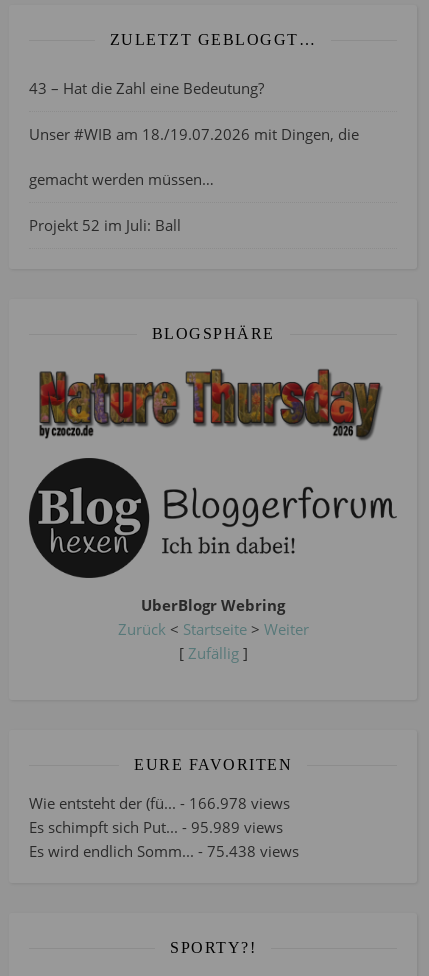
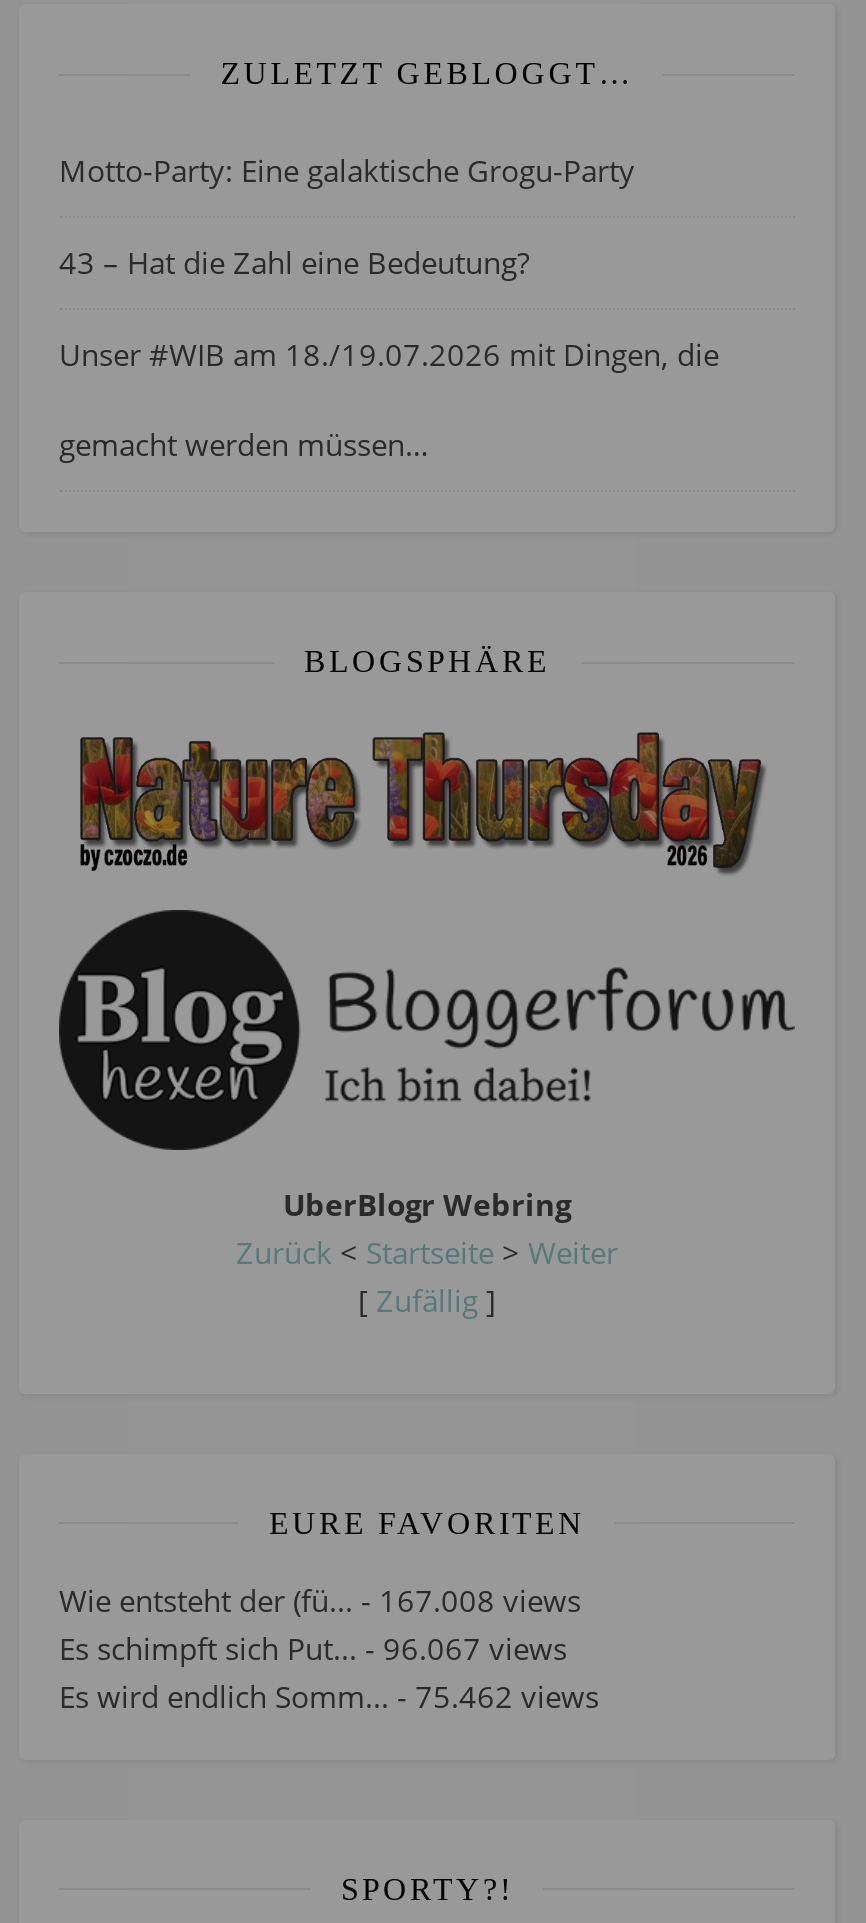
+ Motto-Party: Eine galaktische Grogu-Party

moved down: 43 – Hat die Zahl eine Bedeutung? | Unser #WIB am 18./19.07.2026 mit Dingen, die | gemacht werden müssen…

- Projekt 52 im Juli: Ball

- Wie entsteht der (fü... - 166.978 views
+ Wie entsteht der (fü... - 167.008 views

- Es schimpft sich Put... - 95.989 views
+ Es schimpft sich Put... - 96.067 views

- Es wird endlich Somm... - 75.438 views
+ Es wird endlich Somm... - 75.462 views
